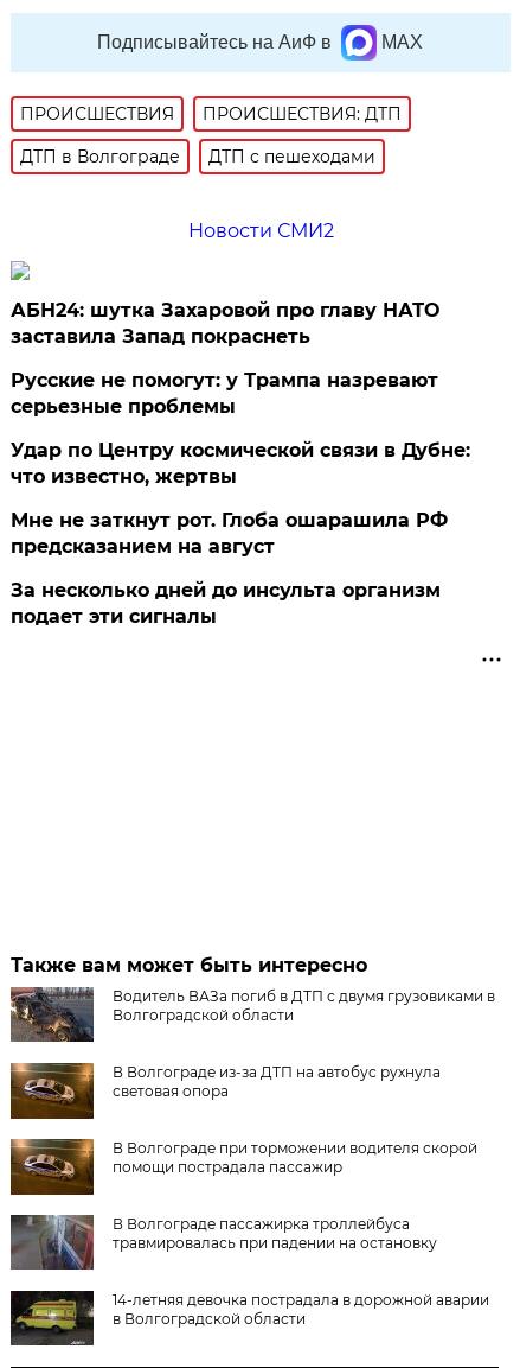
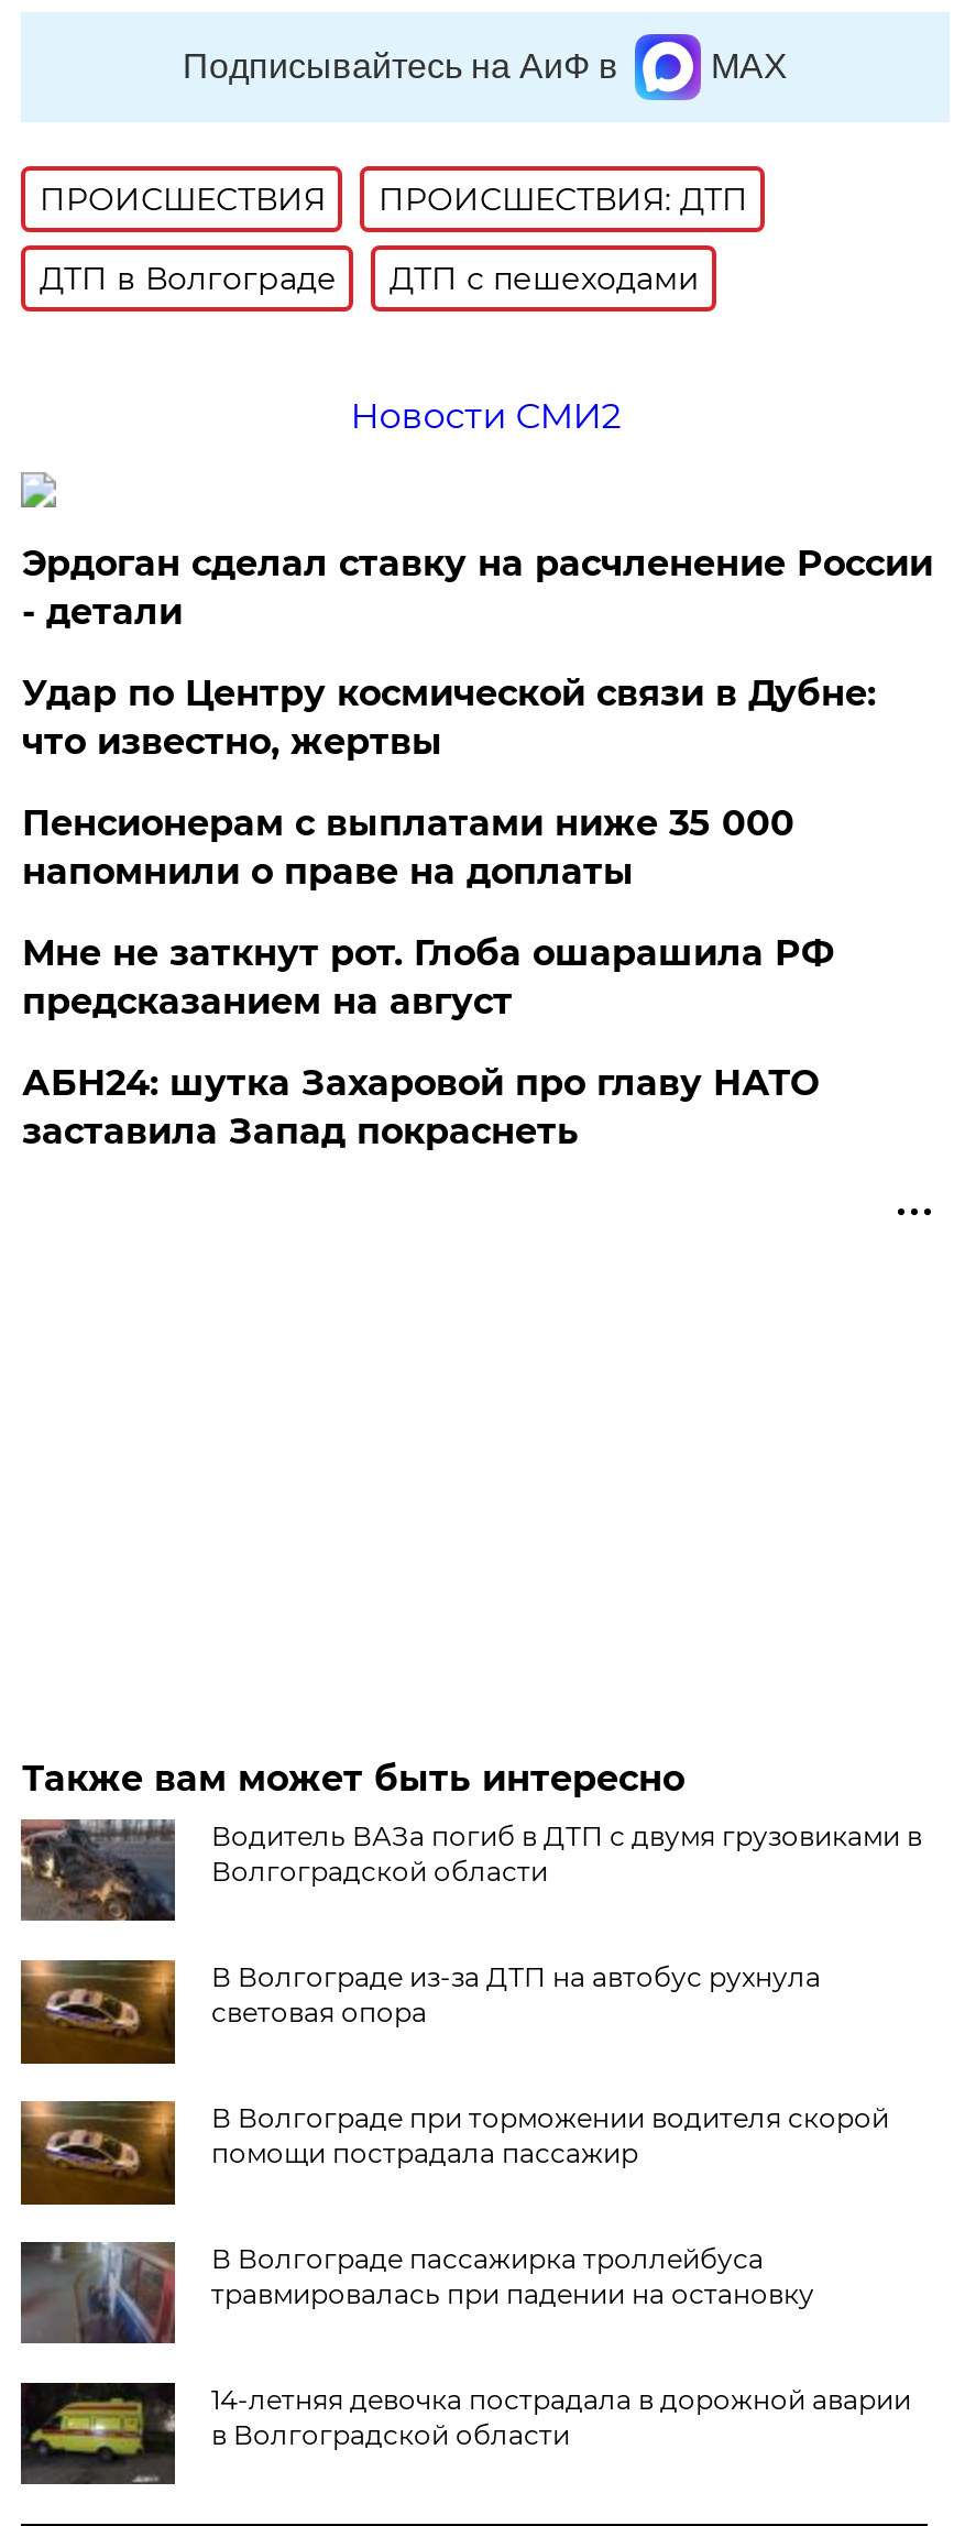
+ Эрдоган сделал ставку на расчленение России
+ - детали
+ Пенсионерам с выплатами ниже 35 000
+ напомнили о праве на доплаты

moved down: АБН24: шутка Захаровой про главу НАТО | заставила Запад покраснеть

- Русские не помогут: у Трампа назревают
- серьезные проблемы
- За несколько дней до инсульта организм
- подает эти сигналы

moved up: Удар по Центру космической связи в Дубне: | что известно, жертвы | Мне не заткнут рот. Глоба ошарашила РФ | предсказанием на август
